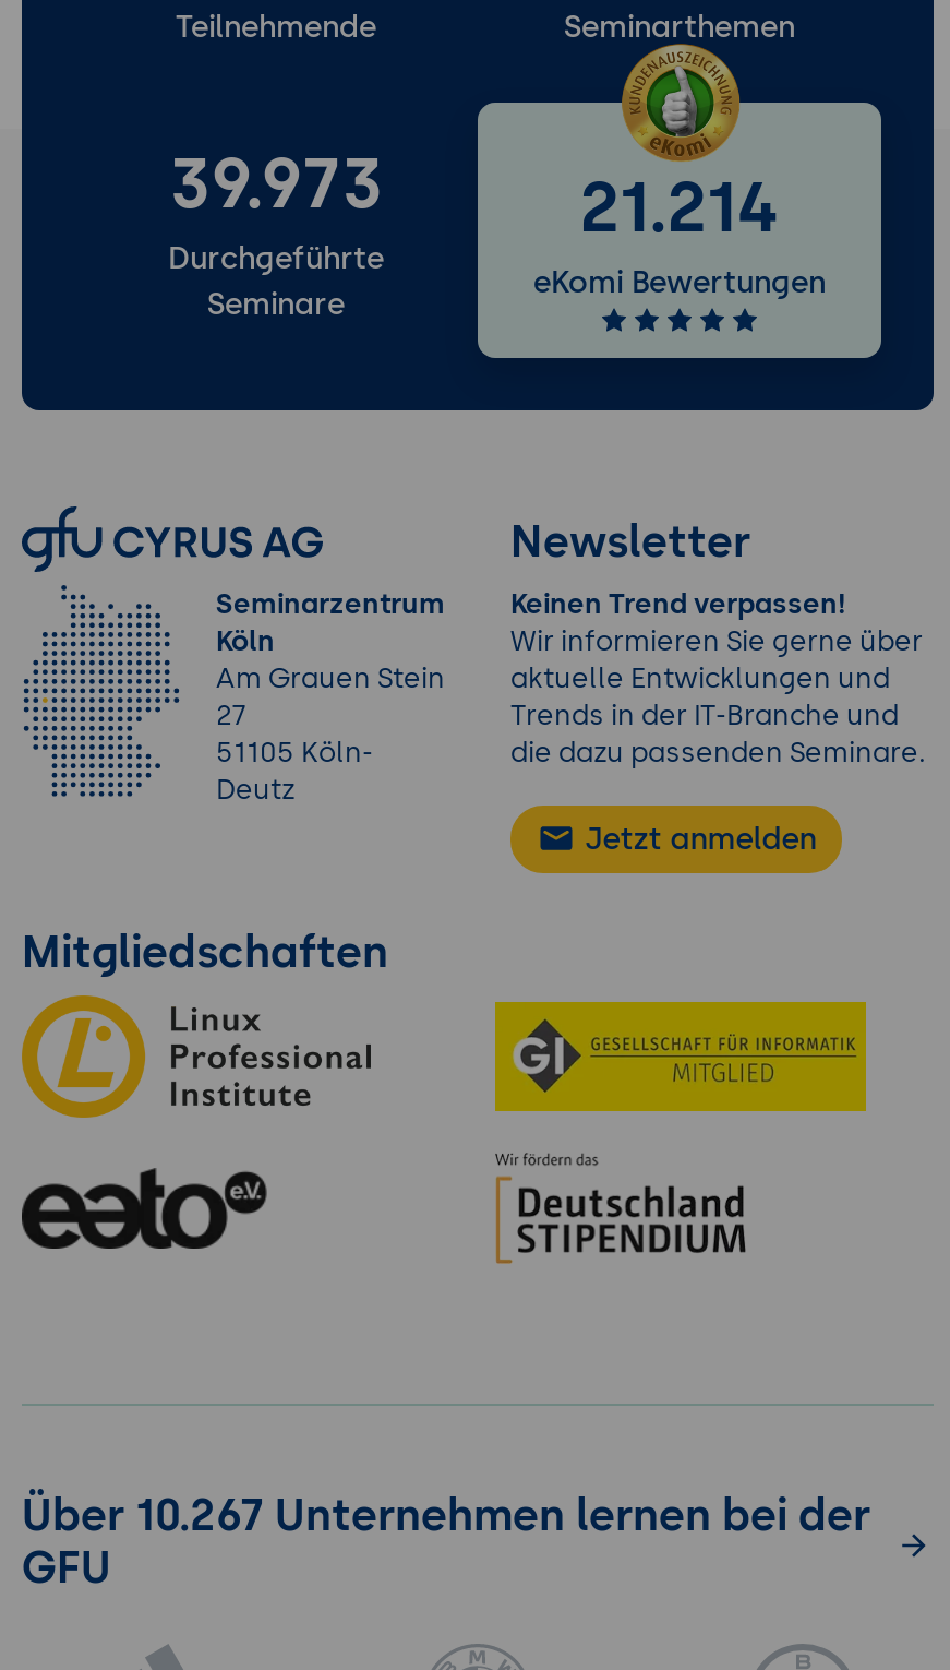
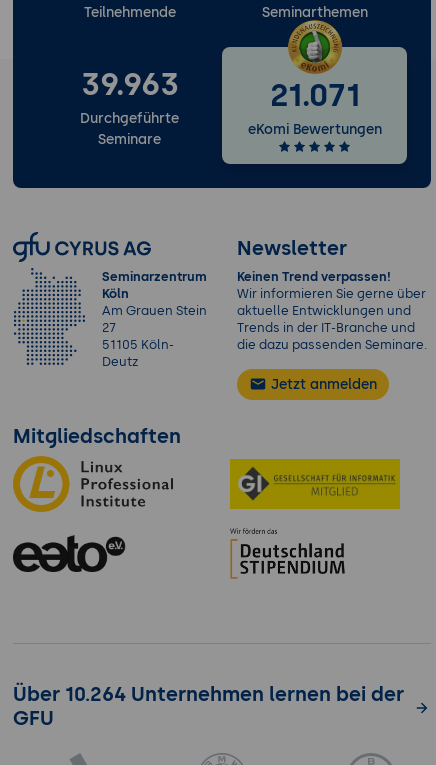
- 39.973
+ 39.963

- 21.214
+ 21.071

- Über 10.267 Unternehmen lernen bei der
+ Über 10.264 Unternehmen lernen bei der
